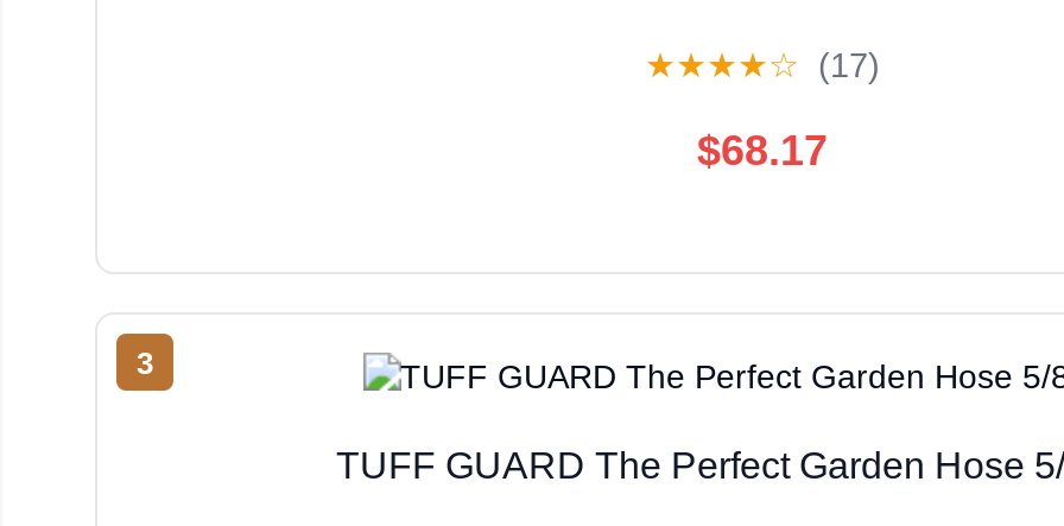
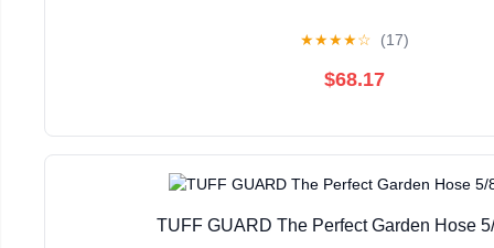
- 3
